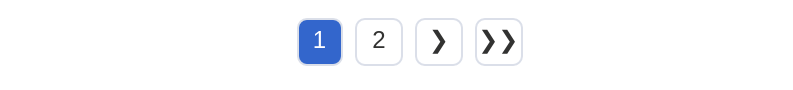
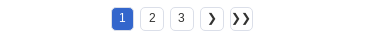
+ 3
